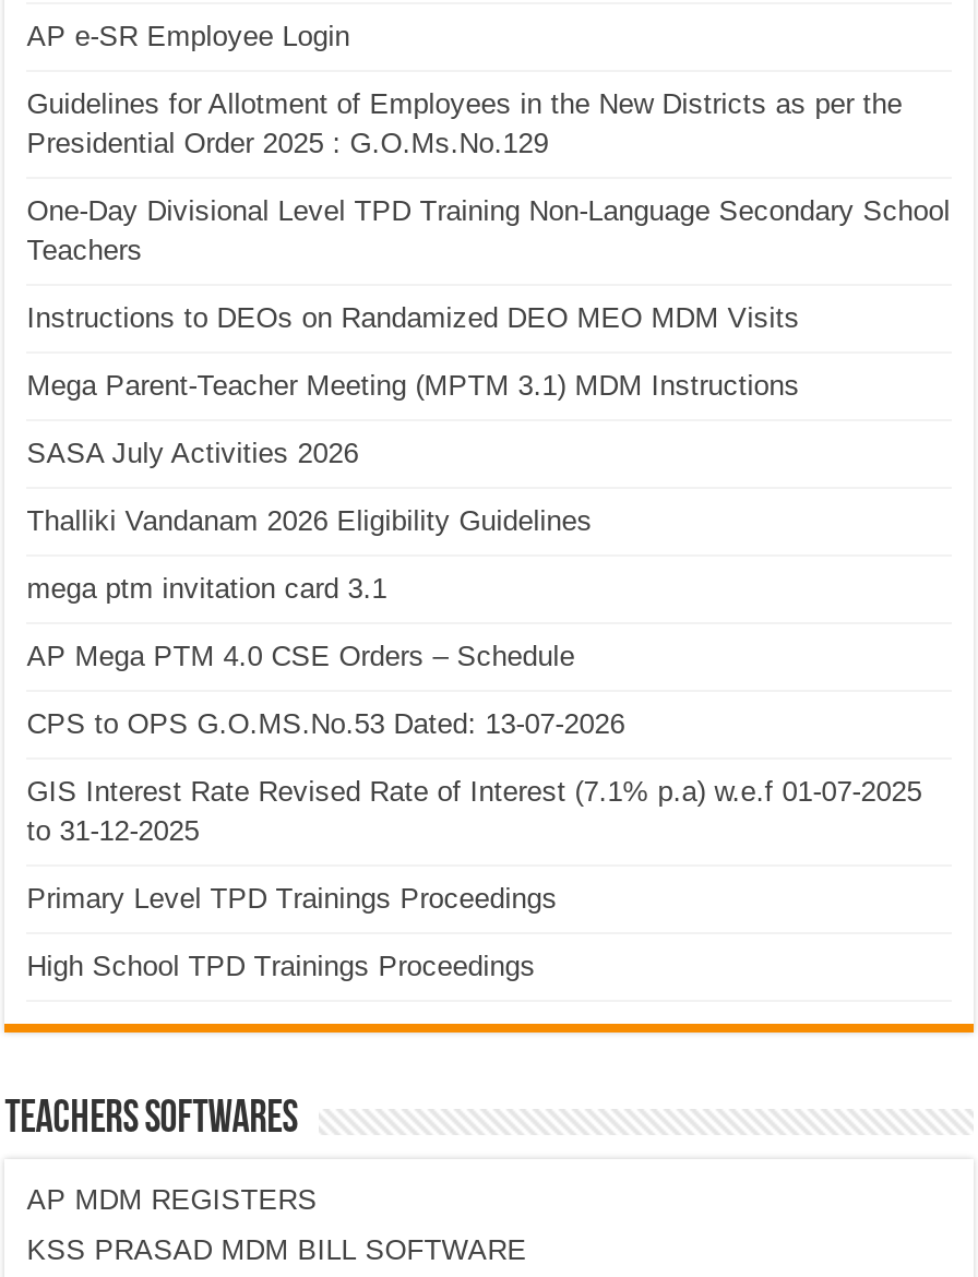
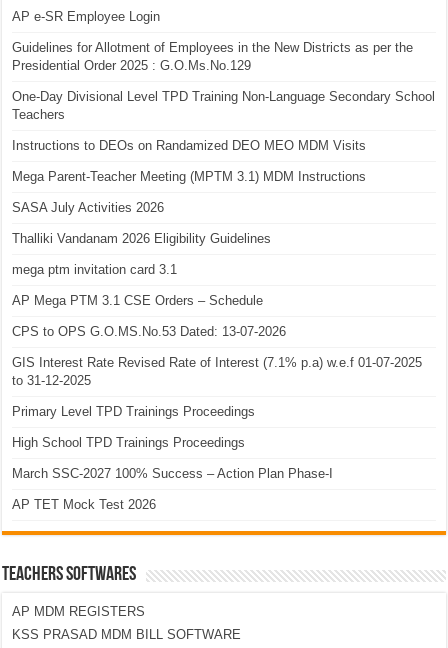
- AP Mega PTM 4.0 CSE Orders – Schedule
+ AP Mega PTM 3.1 CSE Orders – Schedule

+ March SSC-2027 100% Success – Action Plan Phase-I
+ AP TET Mock Test 2026
